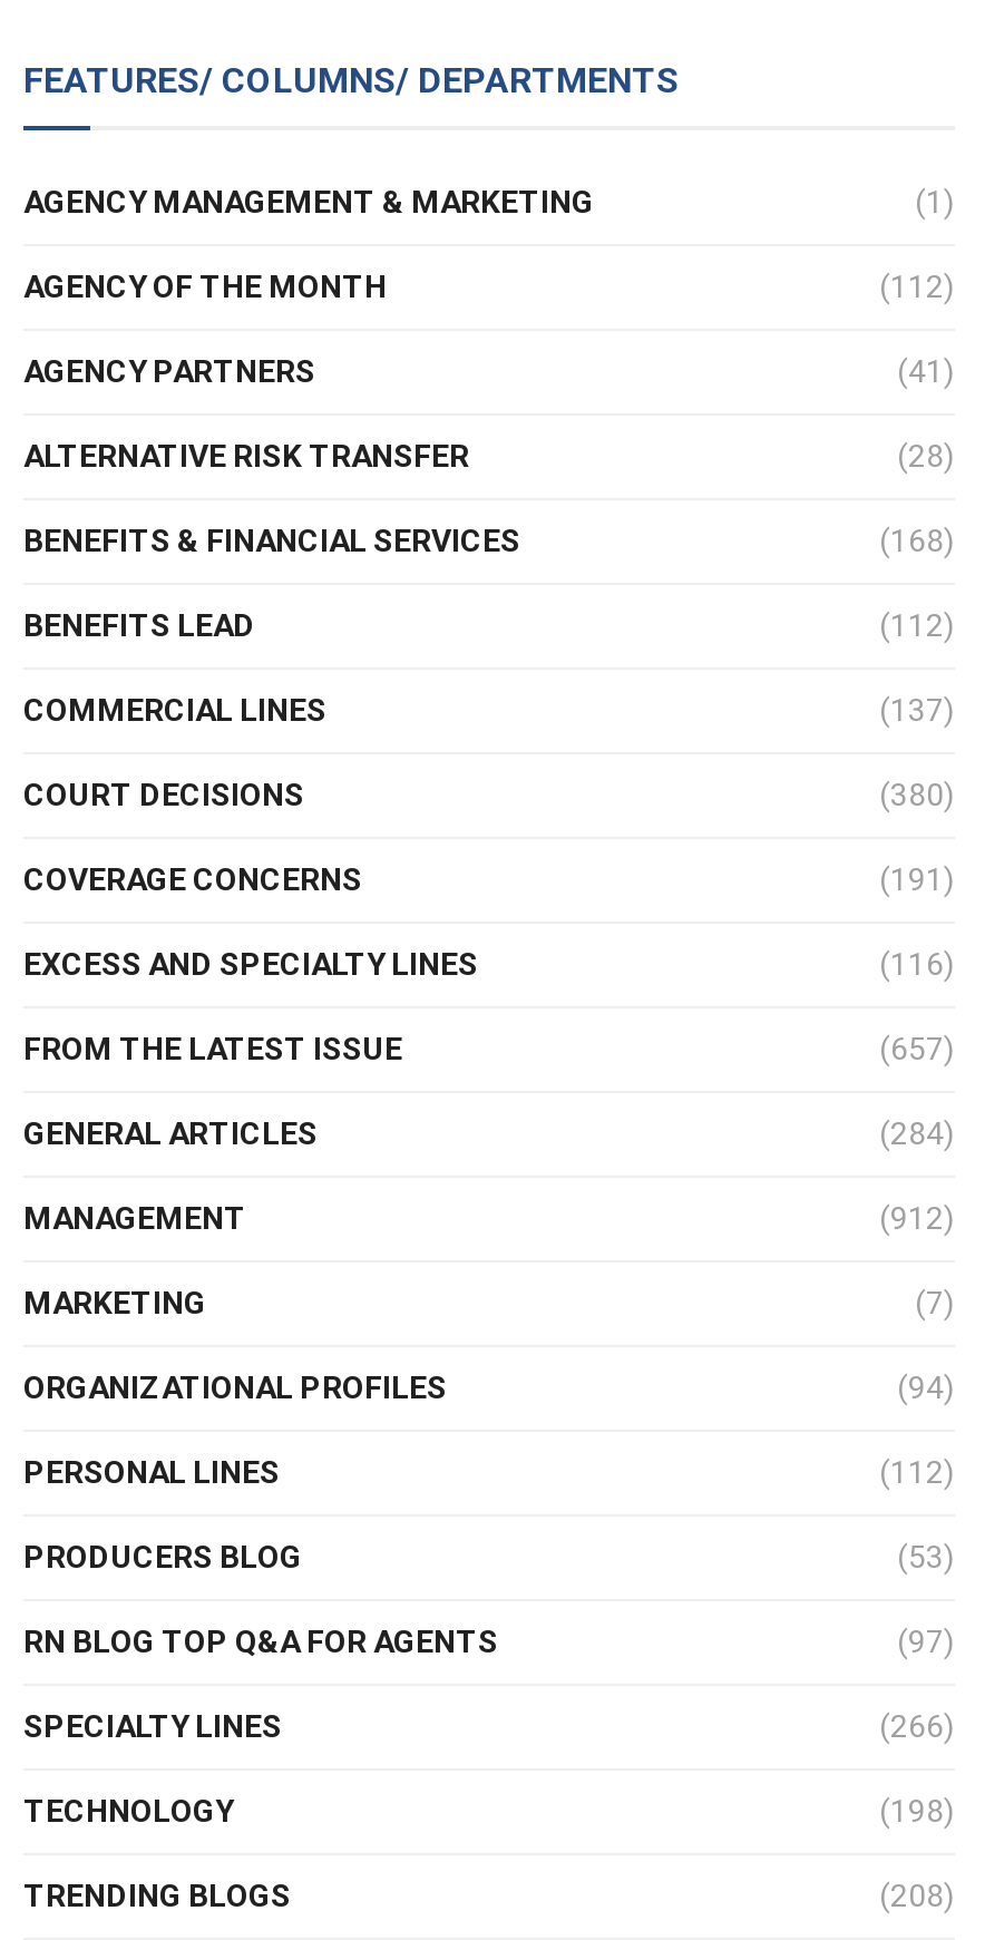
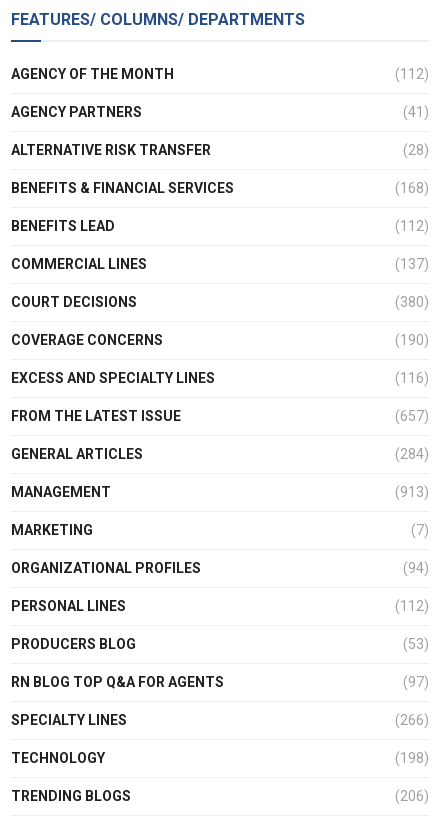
- AGENCY MANAGEMENT & MARKETING
- (1)

- (191)
+ (190)

- (912)
+ (913)

- (208)
+ (206)
